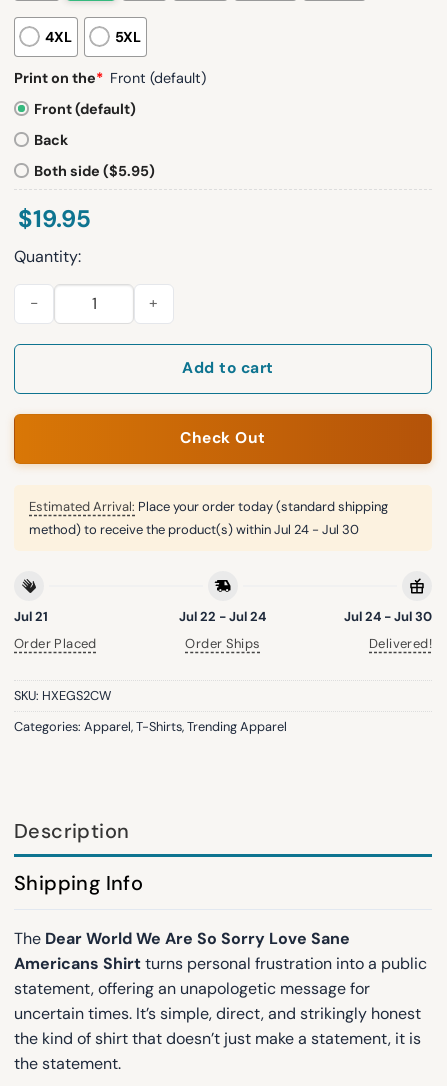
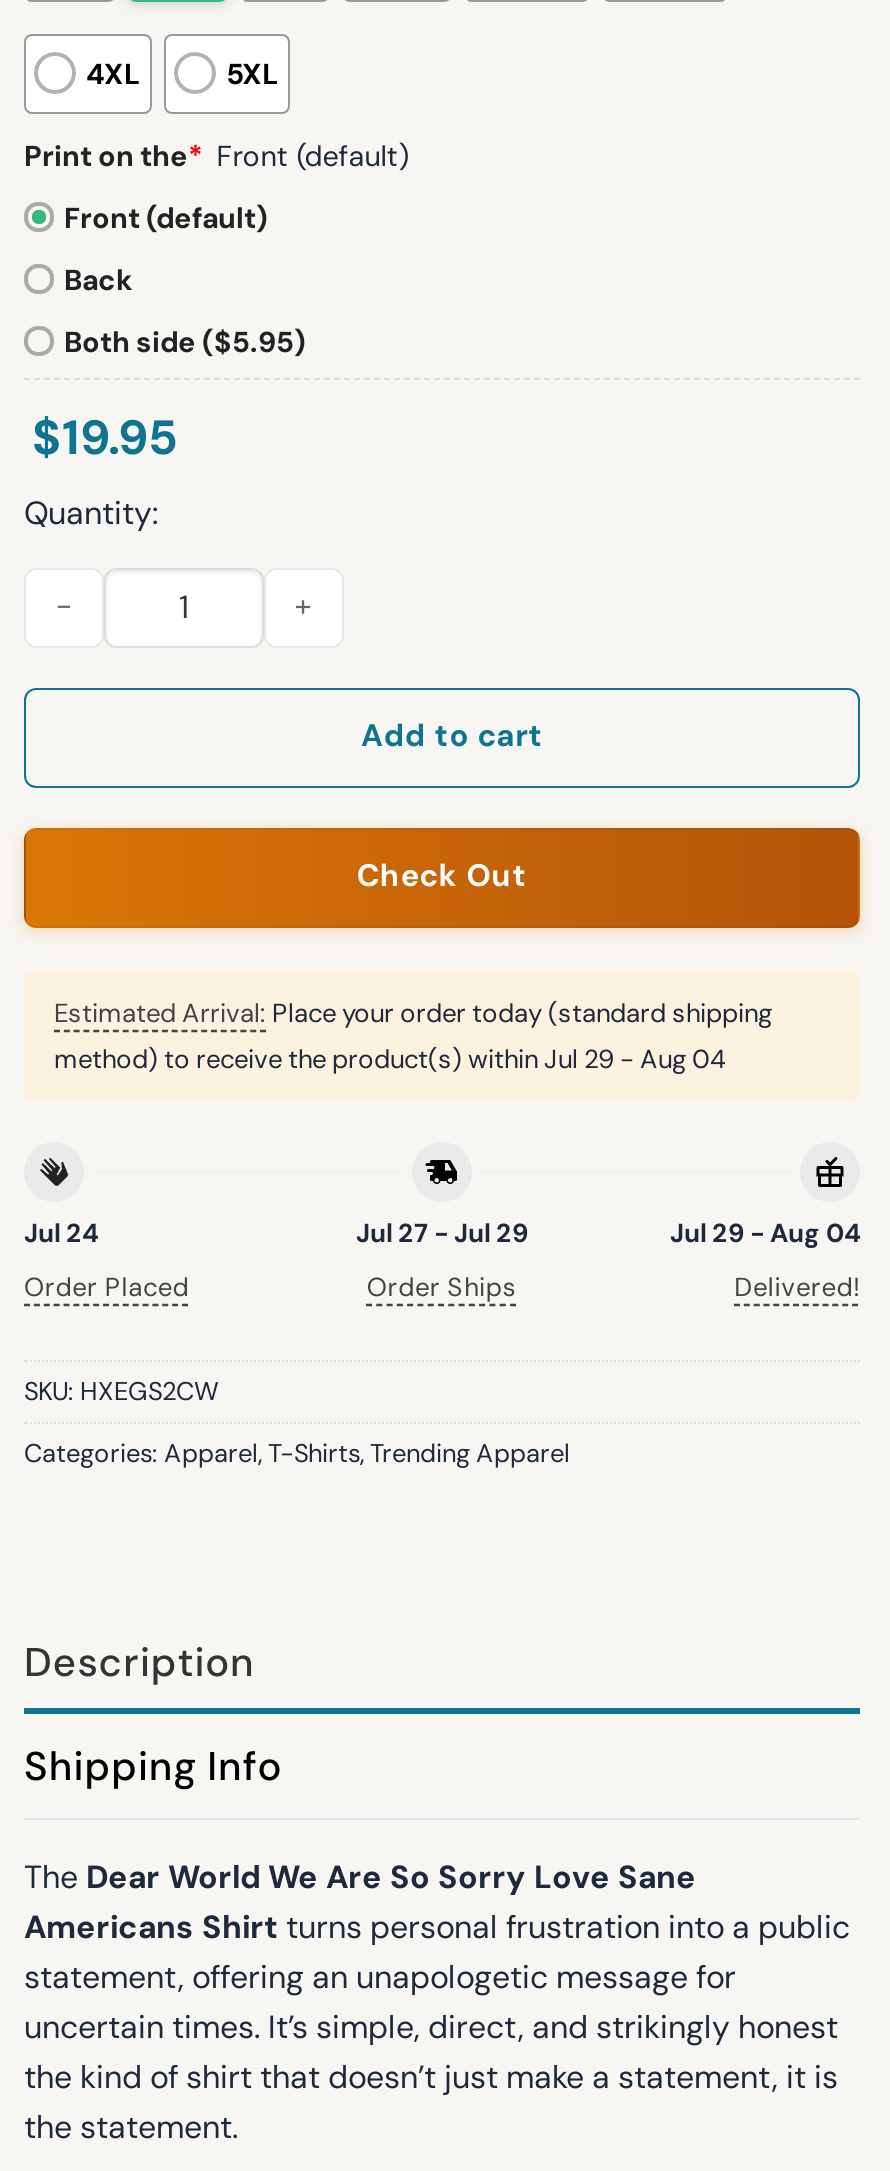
- method) to receive the product(s) within Jul 24 - Jul 30
+ method) to receive the product(s) within Jul 29 - Aug 04

- Jul 21
+ Jul 24

- Jul 22 - Jul 24
+ Jul 27 - Jul 29

- Jul 24 - Jul 30
+ Jul 29 - Aug 04
